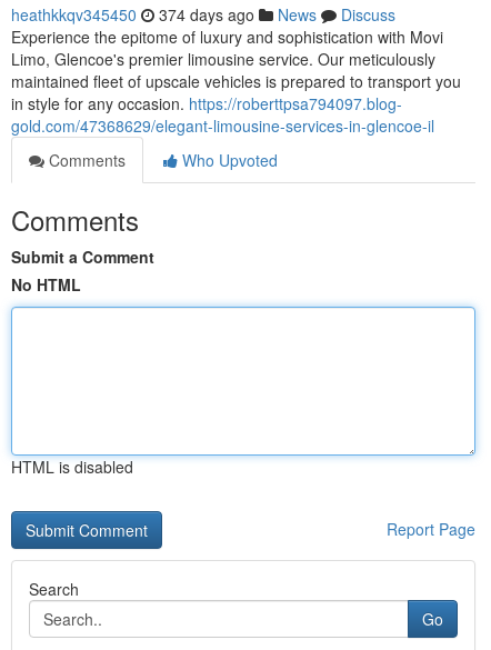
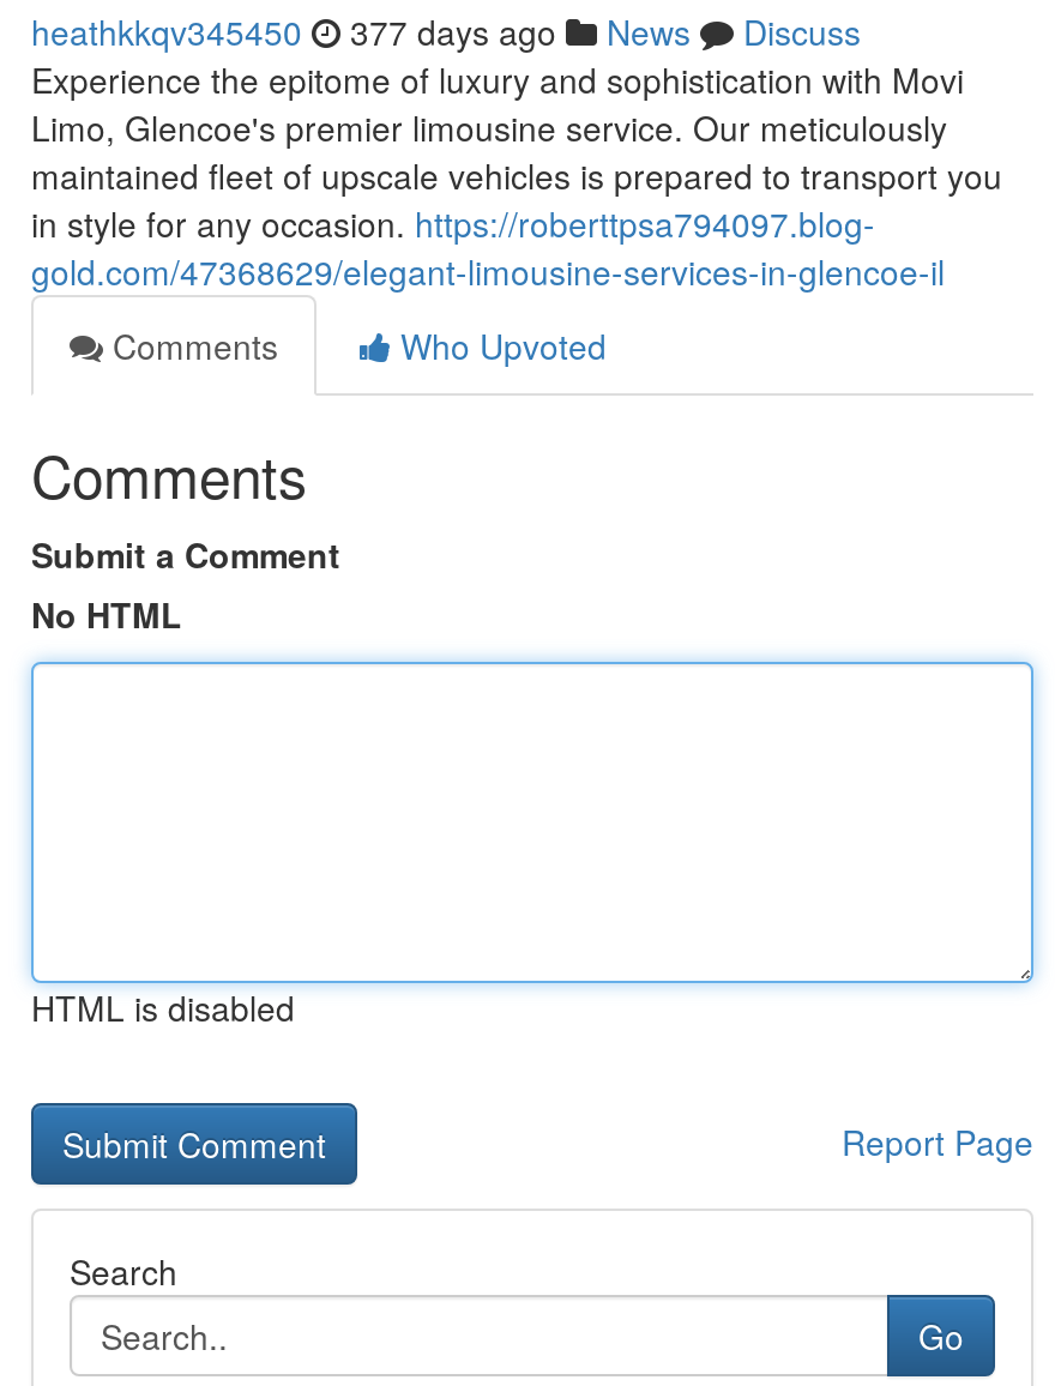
- heathkkqv345450 374 days ago News Discuss
+ heathkkqv345450 377 days ago News Discuss
